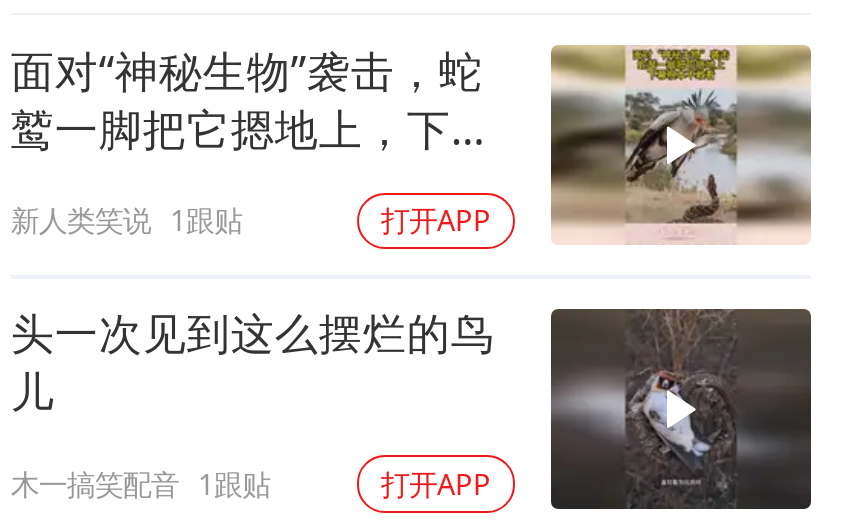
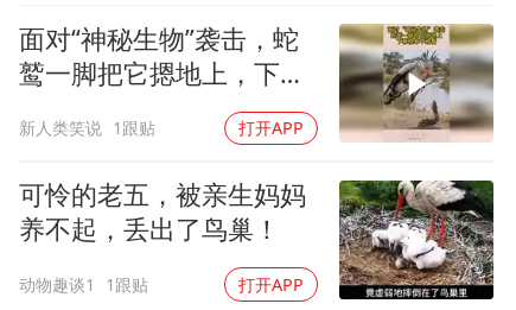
- [image]
- 头一次见到这么摆烂的鸟
- 儿
+ [image]
+ 可怜的老五，被亲生妈妈
+ 养不起，丢出了鸟巢！

- 木一搞笑配音 1跟贴
+ 动物趣谈1 1跟贴
